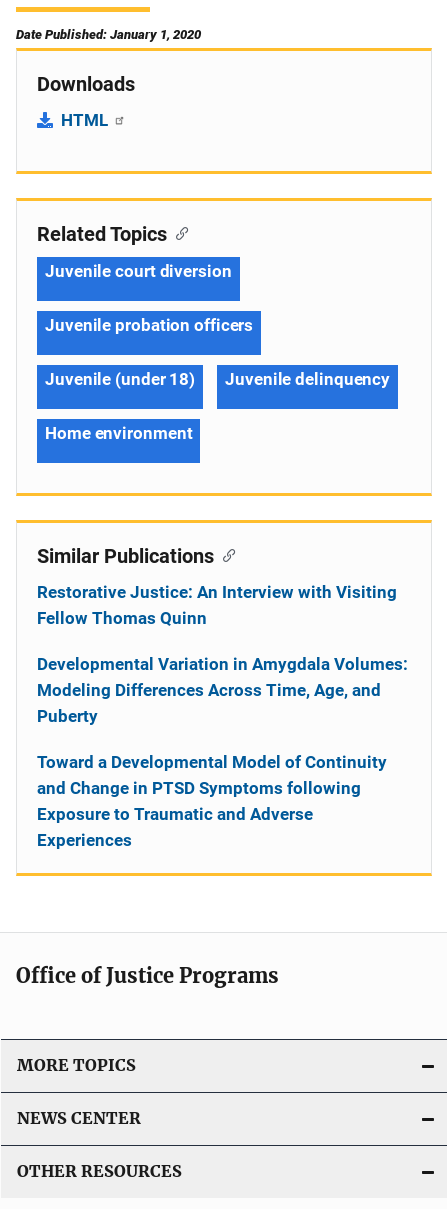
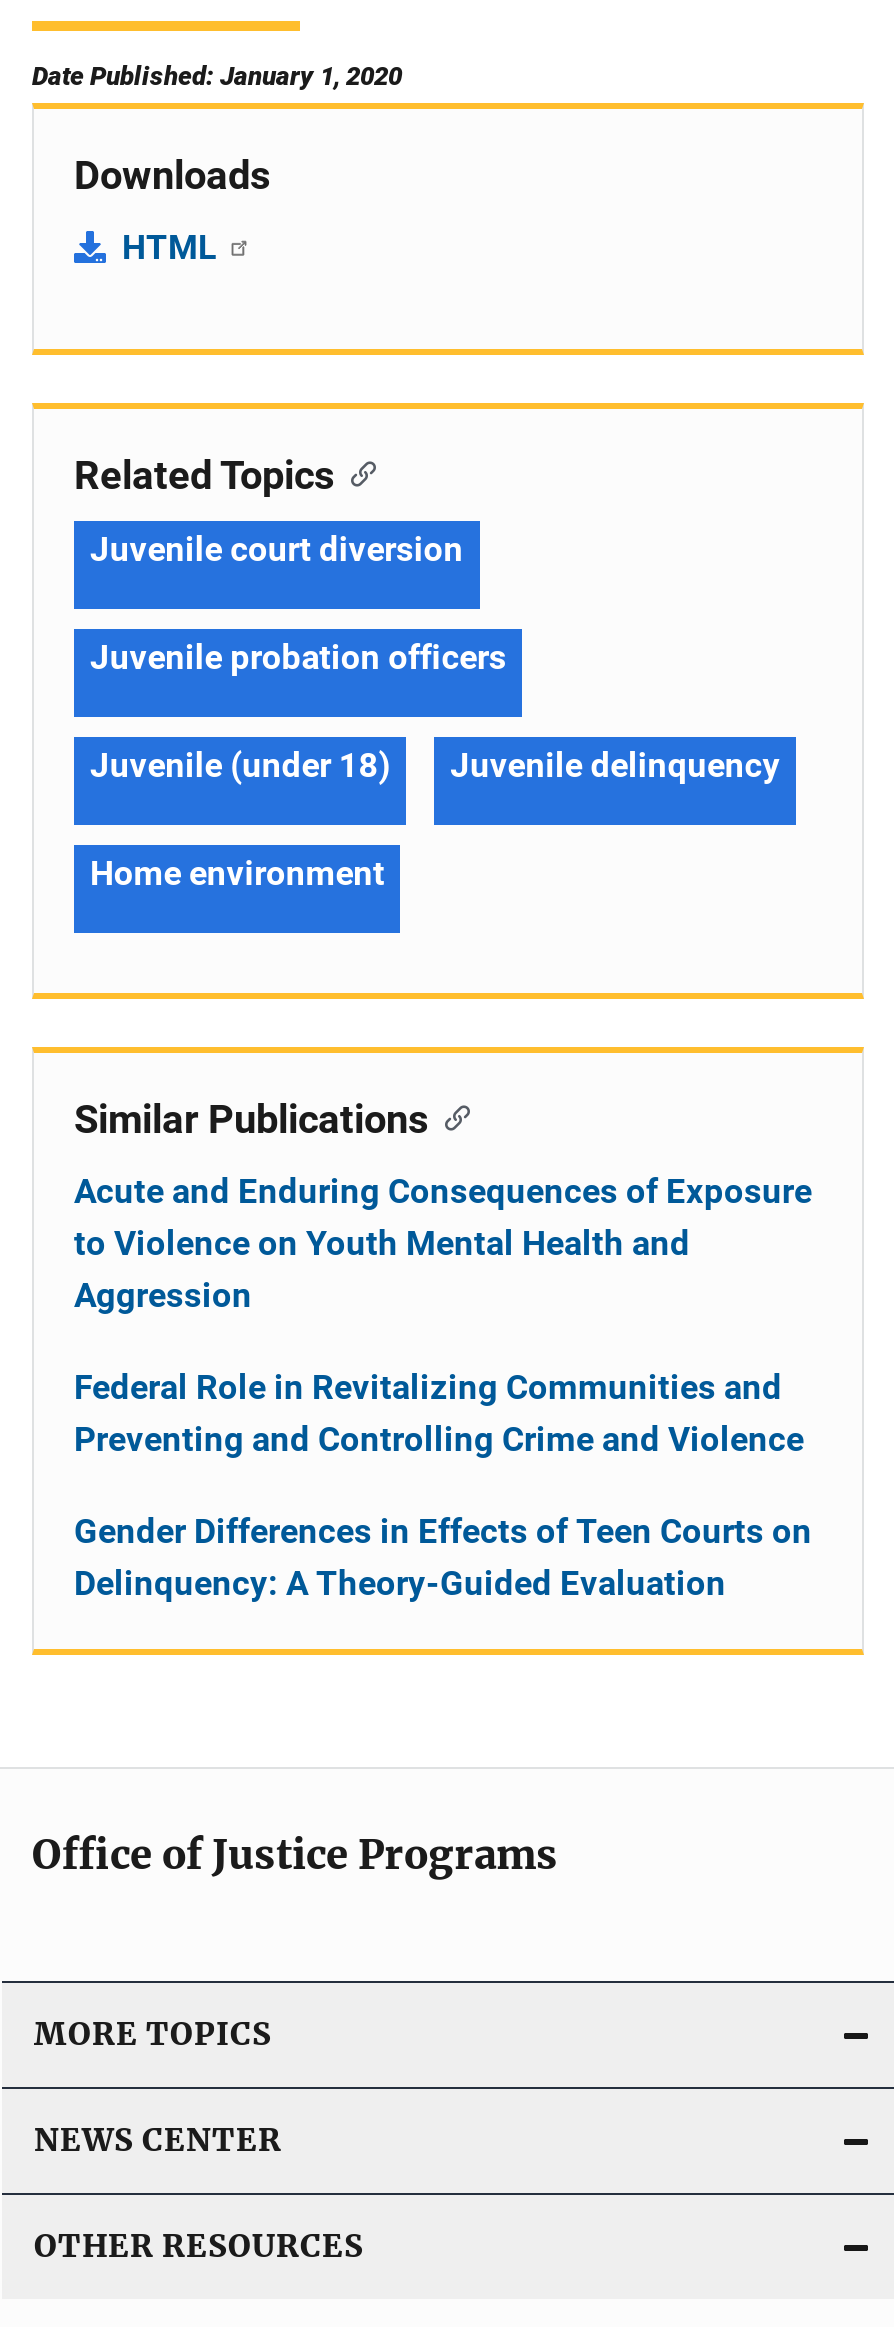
- Restorative Justice: An Interview with Visiting
- Fellow Thomas Quinn
+ Acute and Enduring Consequences of Exposure
+ to Violence on Youth Mental Health and
+ Aggression

- Developmental Variation in Amygdala Volumes:
- Modeling Differences Across Time, Age, and
- Puberty
+ Federal Role in Revitalizing Communities and
+ Preventing and Controlling Crime and Violence

- Toward a Developmental Model of Continuity
- and Change in PTSD Symptoms following
- Exposure to Traumatic and Adverse
- Experiences
+ Gender Differences in Effects of Teen Courts on
+ Delinquency: A Theory-Guided Evaluation
